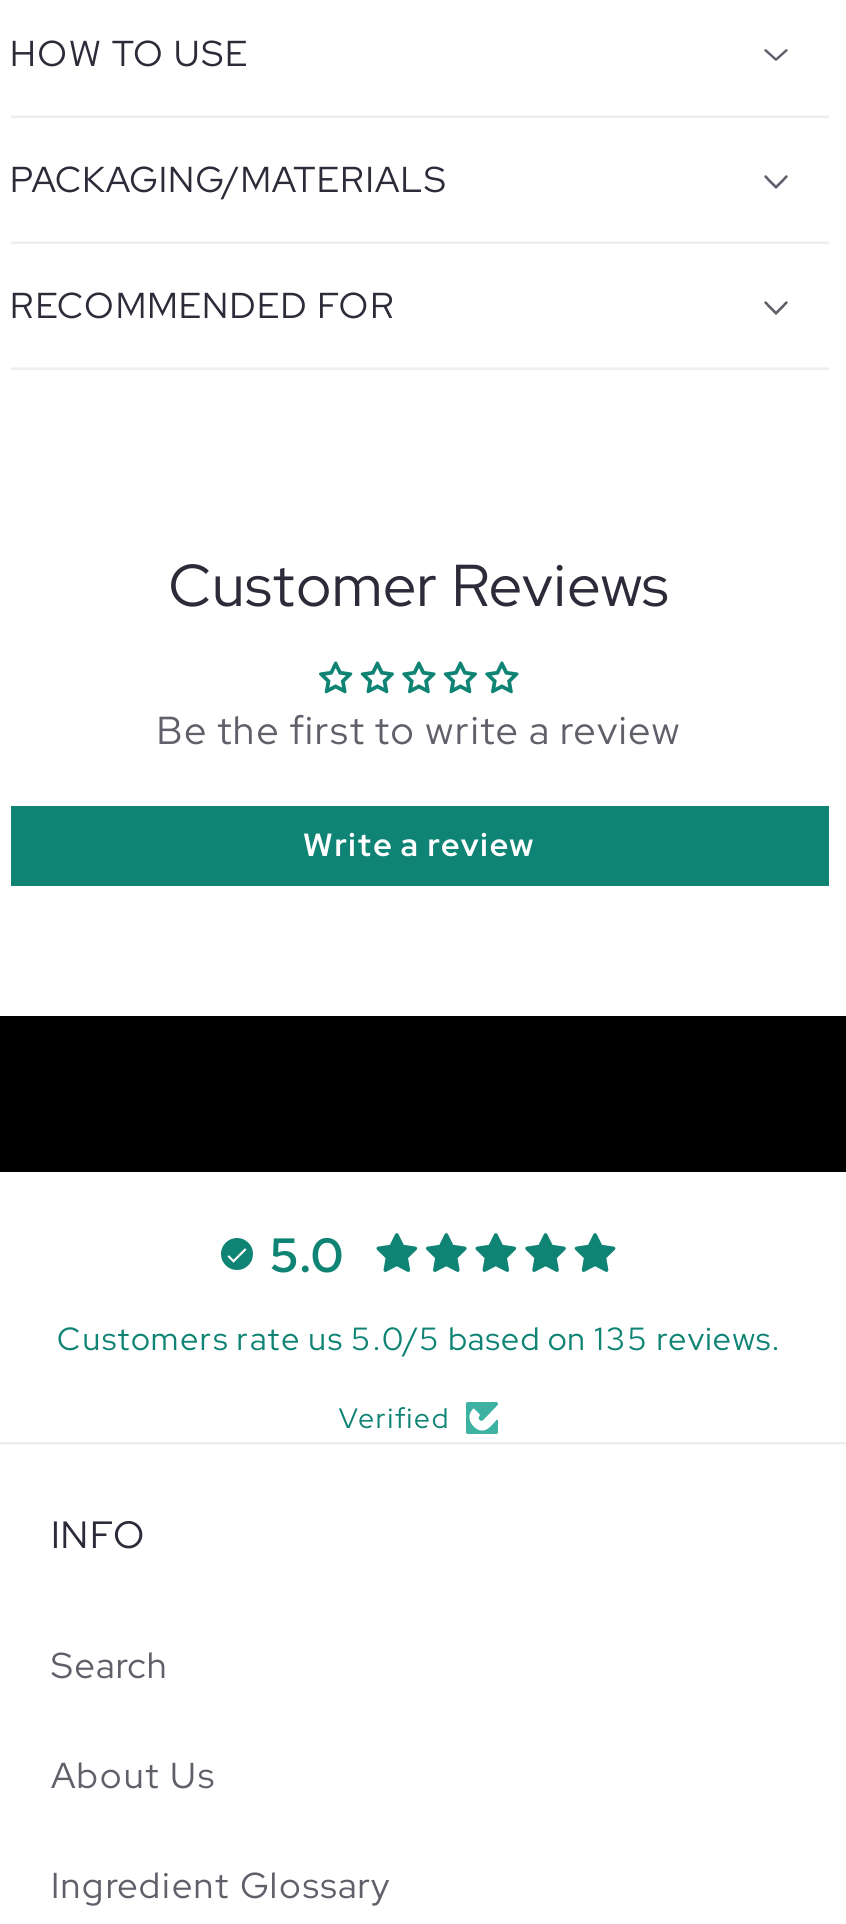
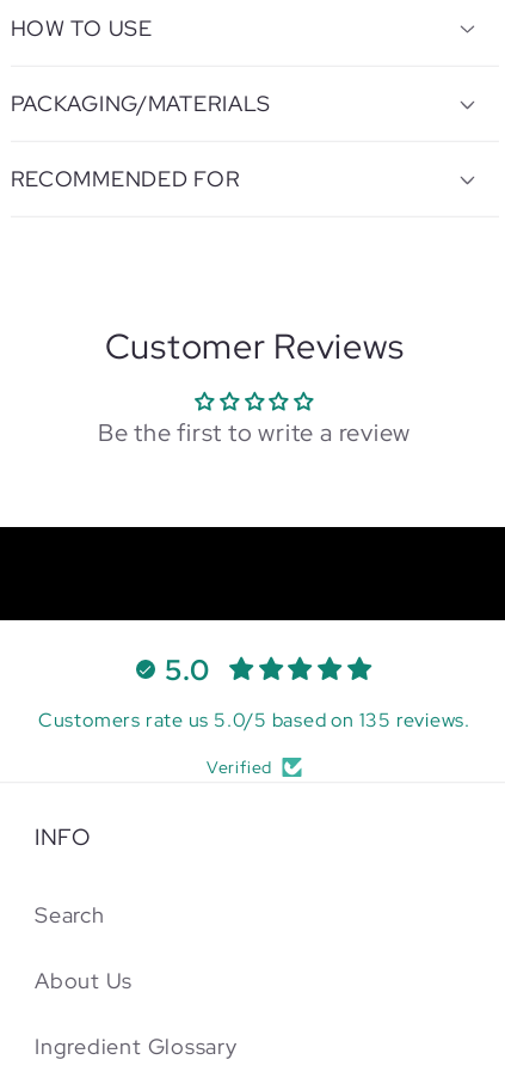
- Write a review
